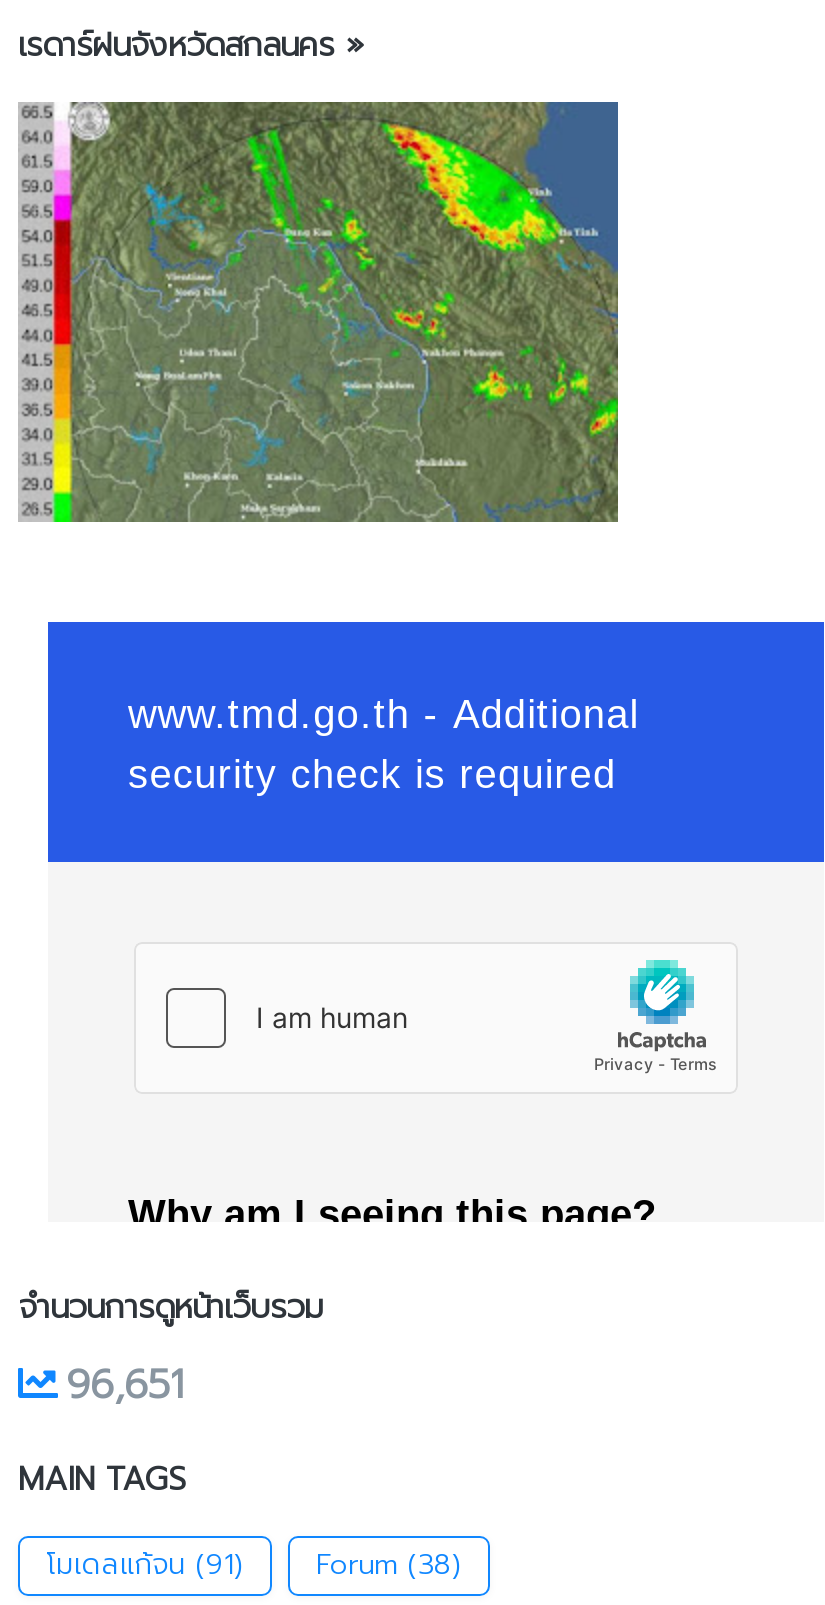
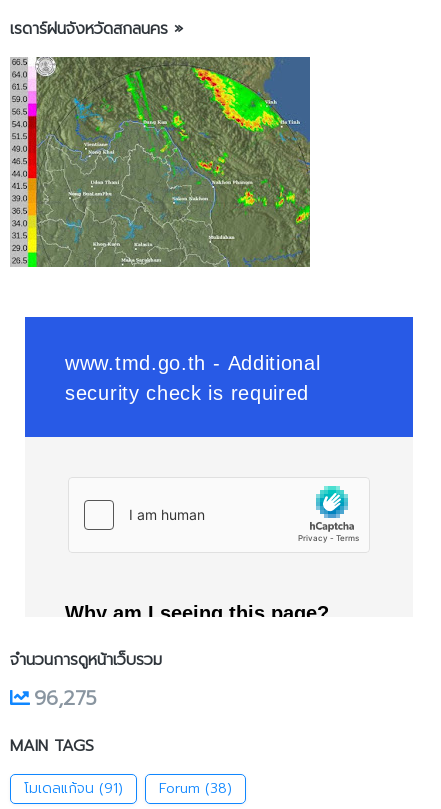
- 96,651
+ 96,275
